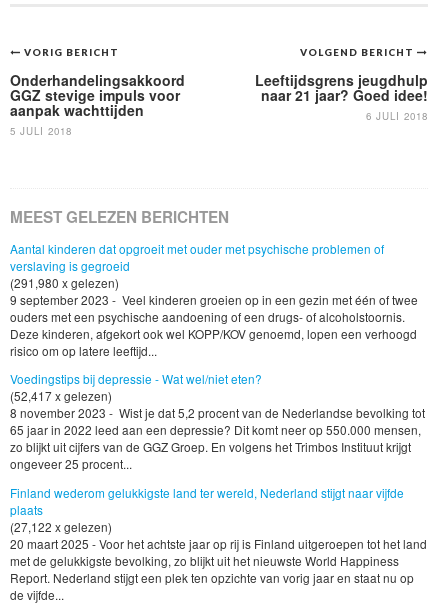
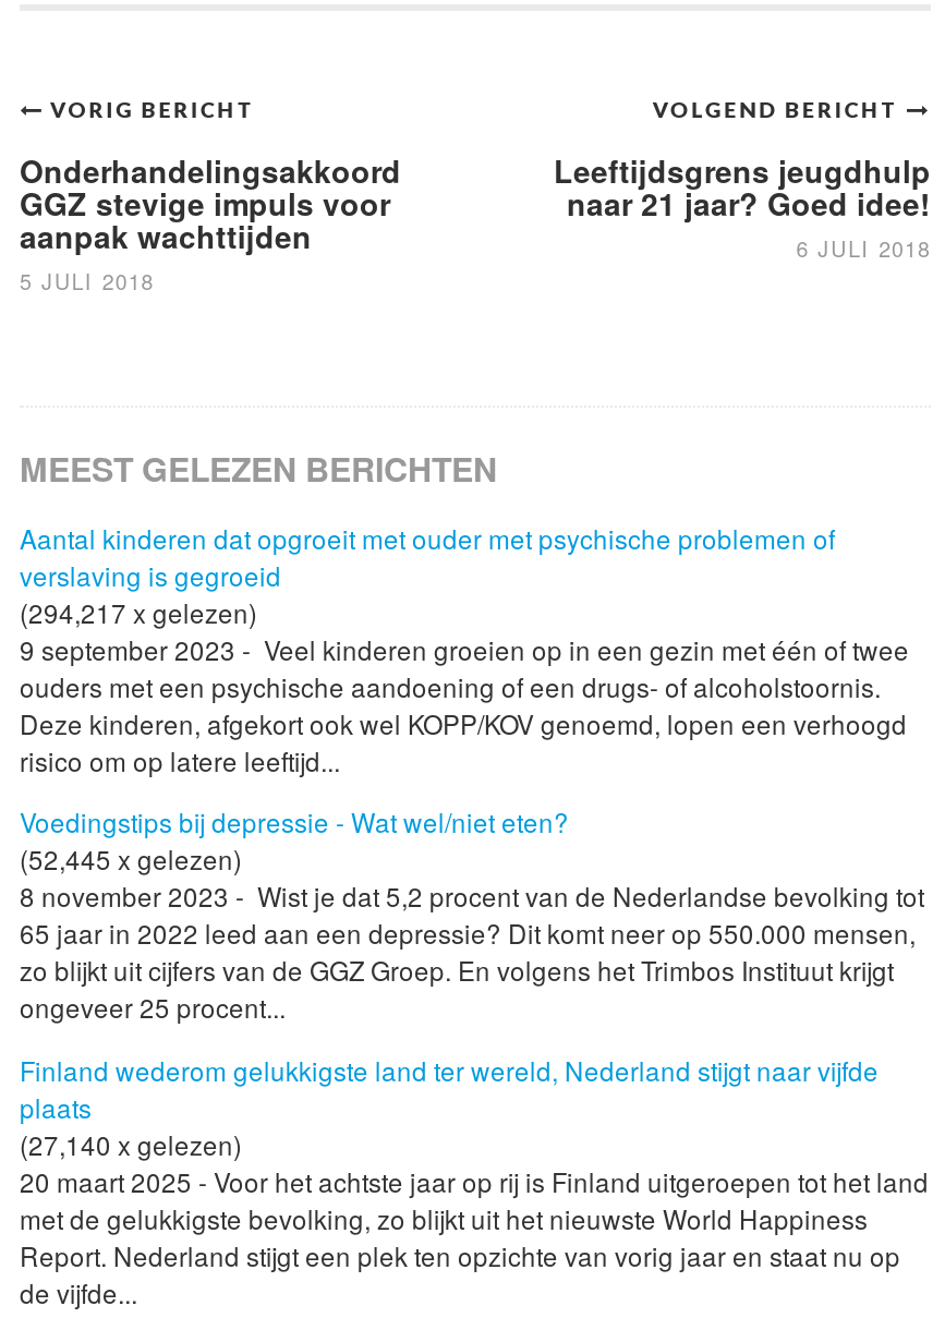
- (291,980 x gelezen)
+ (294,217 x gelezen)

- (52,417 x gelezen)
+ (52,445 x gelezen)

- (27,122 x gelezen)
+ (27,140 x gelezen)
